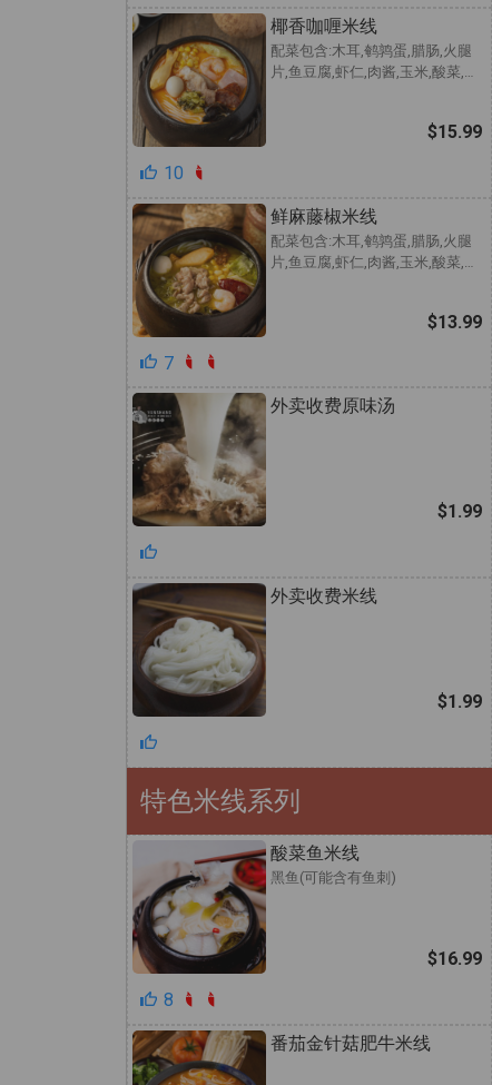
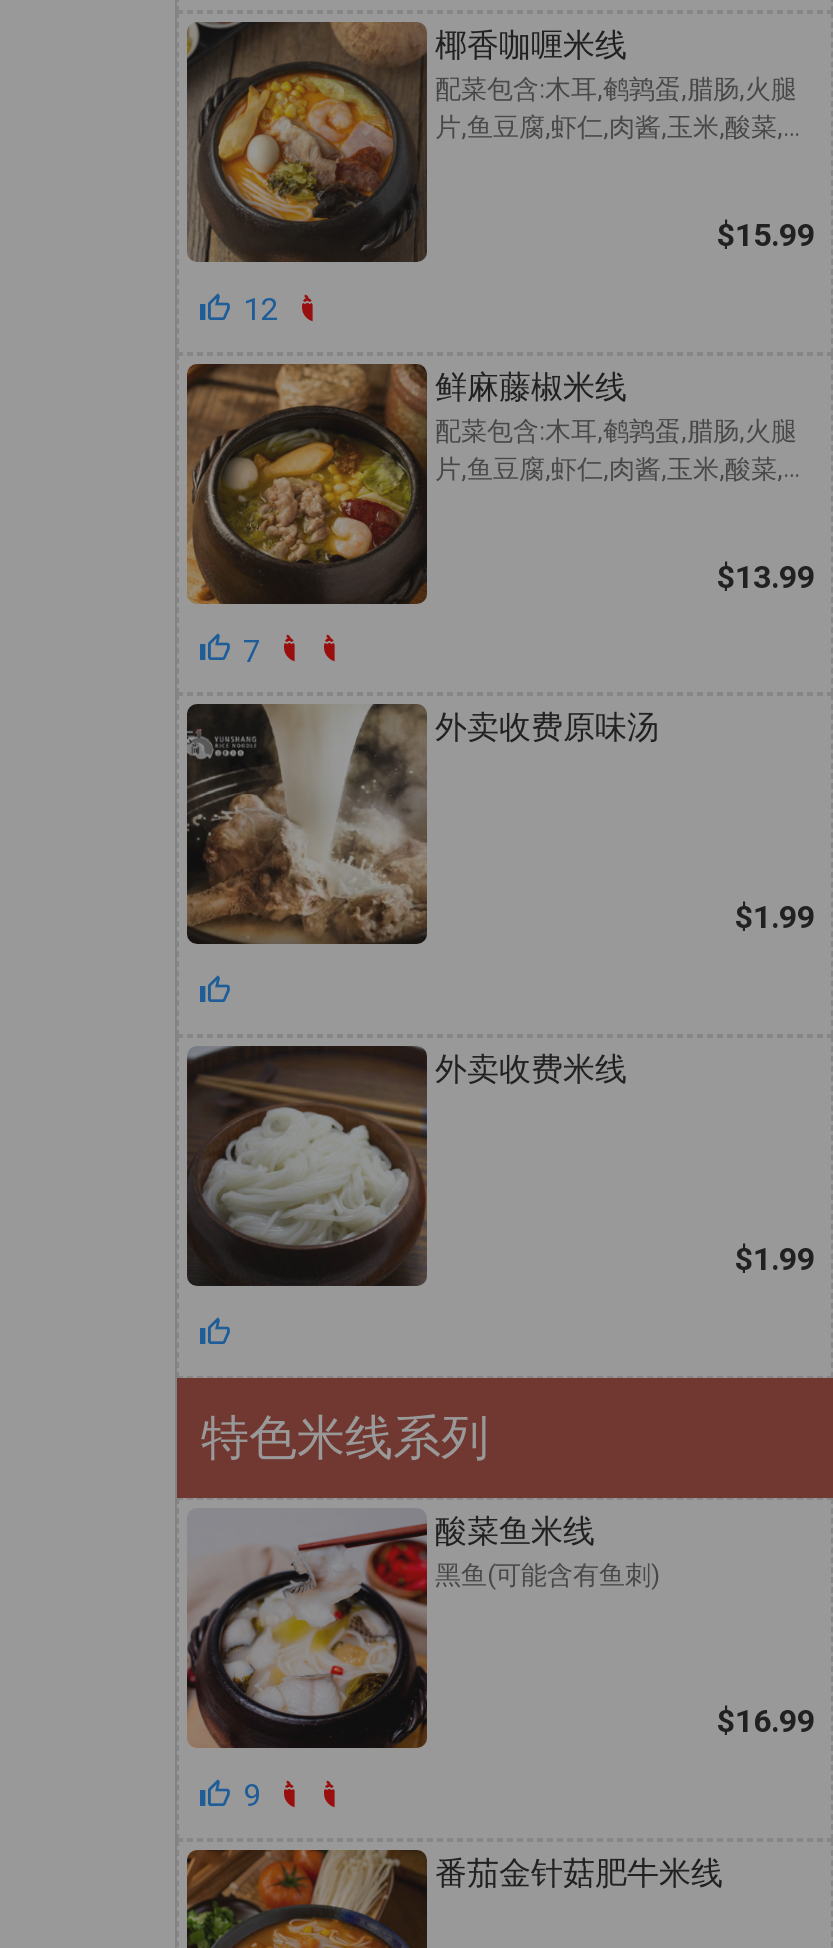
- 10
+ 12

- 8
+ 9
